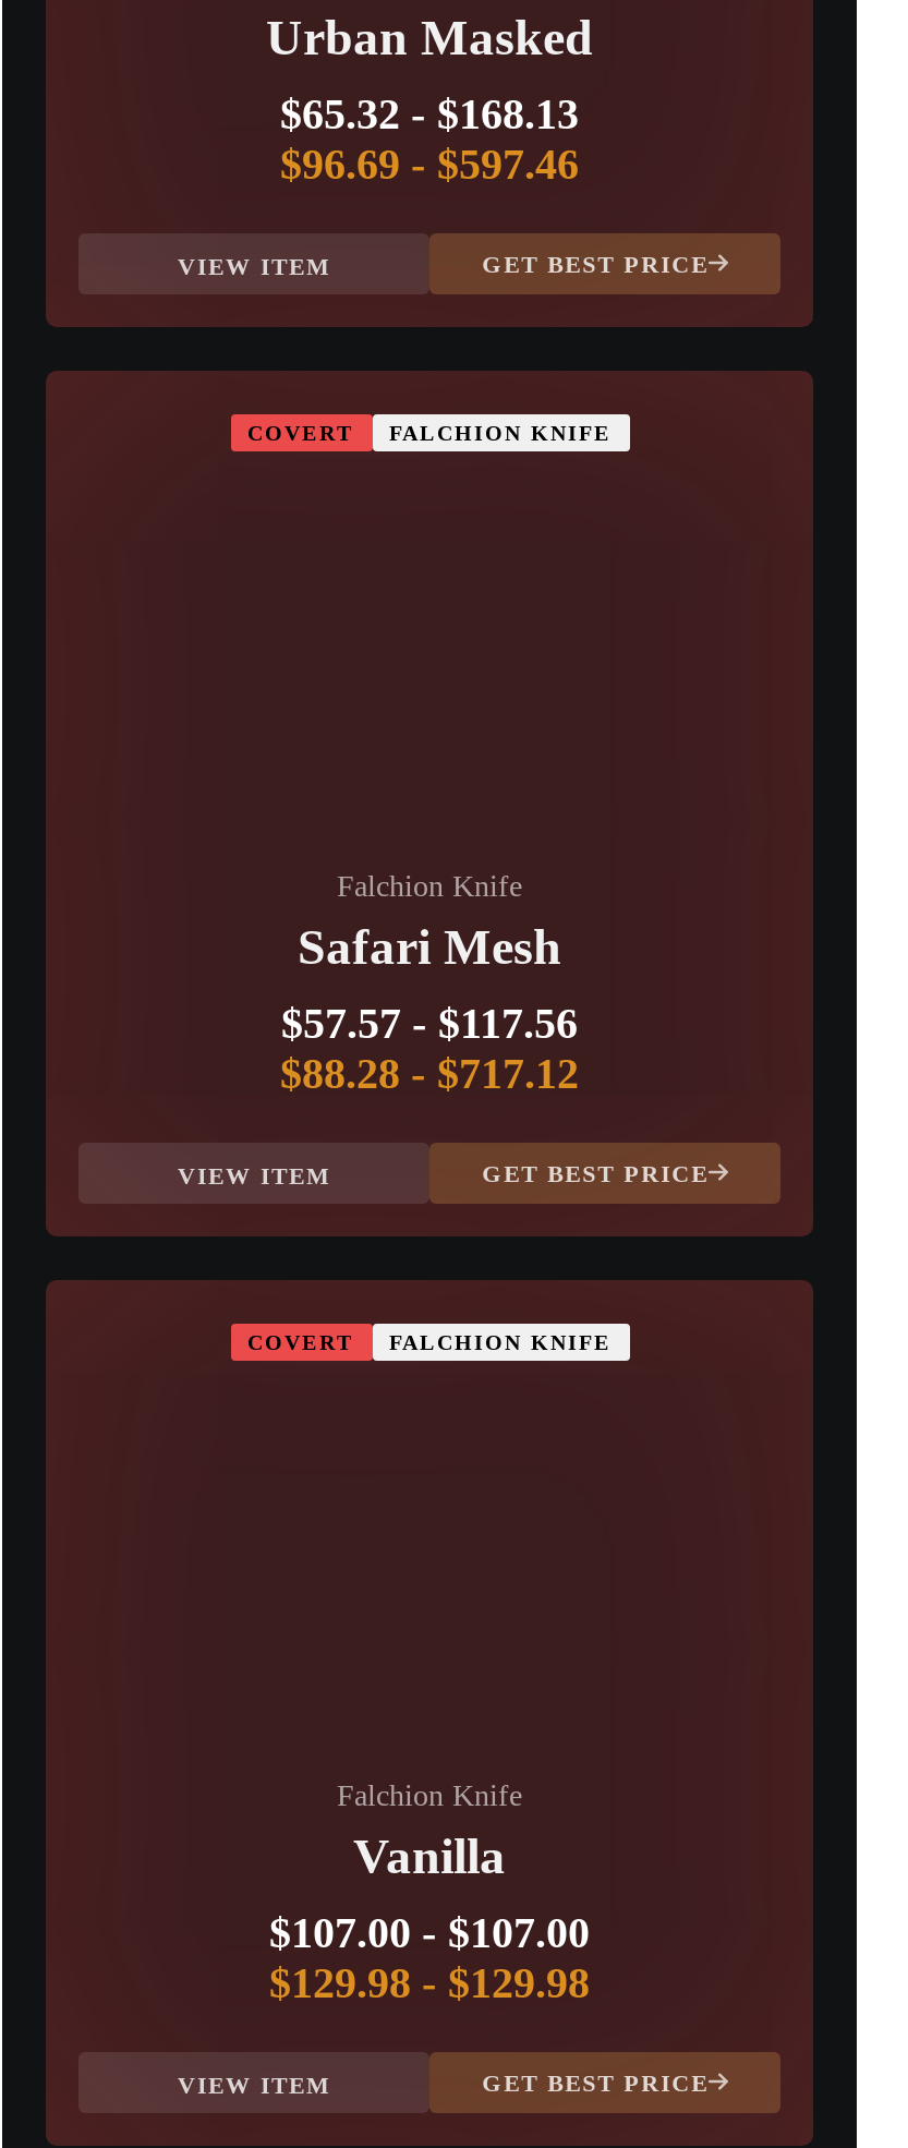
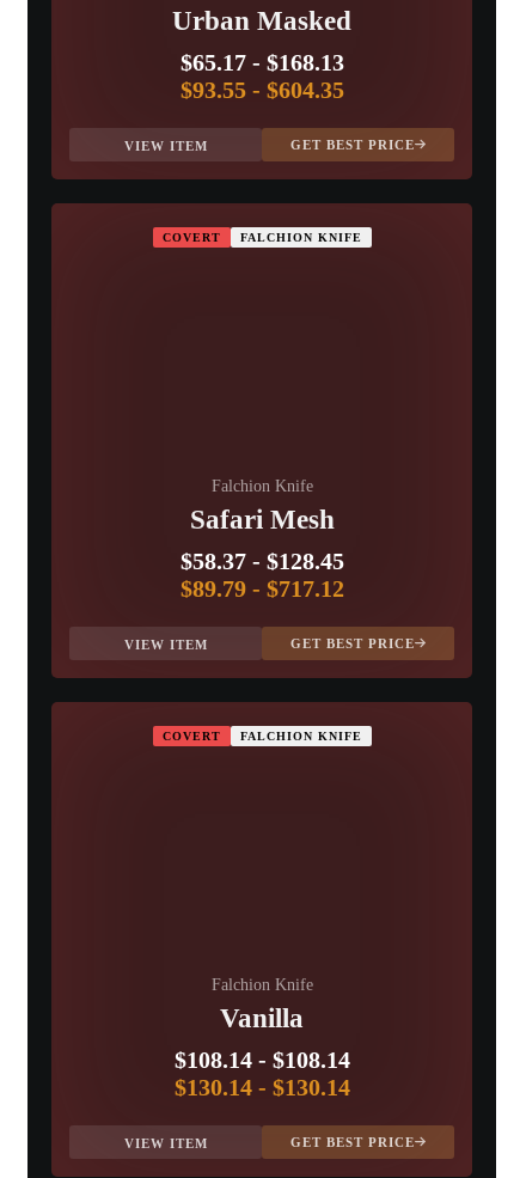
- $65.32 - $168.13
+ $65.17 - $168.13

- $96.69 - $597.46
+ $93.55 - $604.35

- $57.57 - $117.56
+ $58.37 - $128.45

- $88.28 - $717.12
+ $89.79 - $717.12

- $107.00 - $107.00
+ $108.14 - $108.14

- $129.98 - $129.98
+ $130.14 - $130.14
